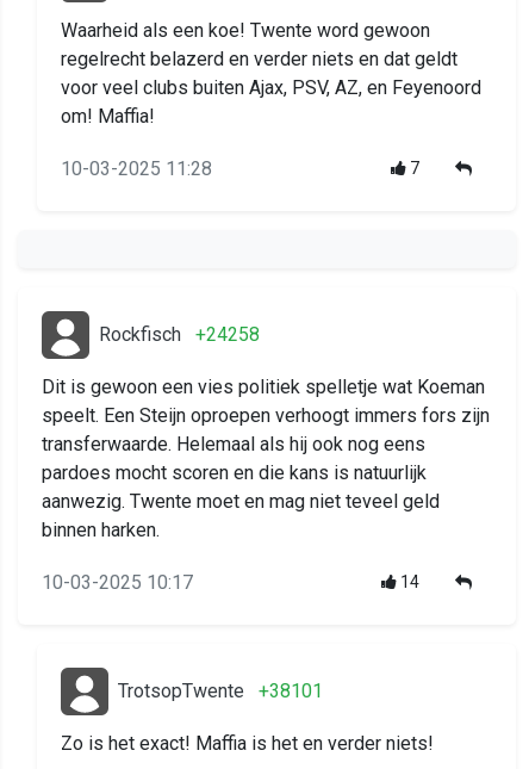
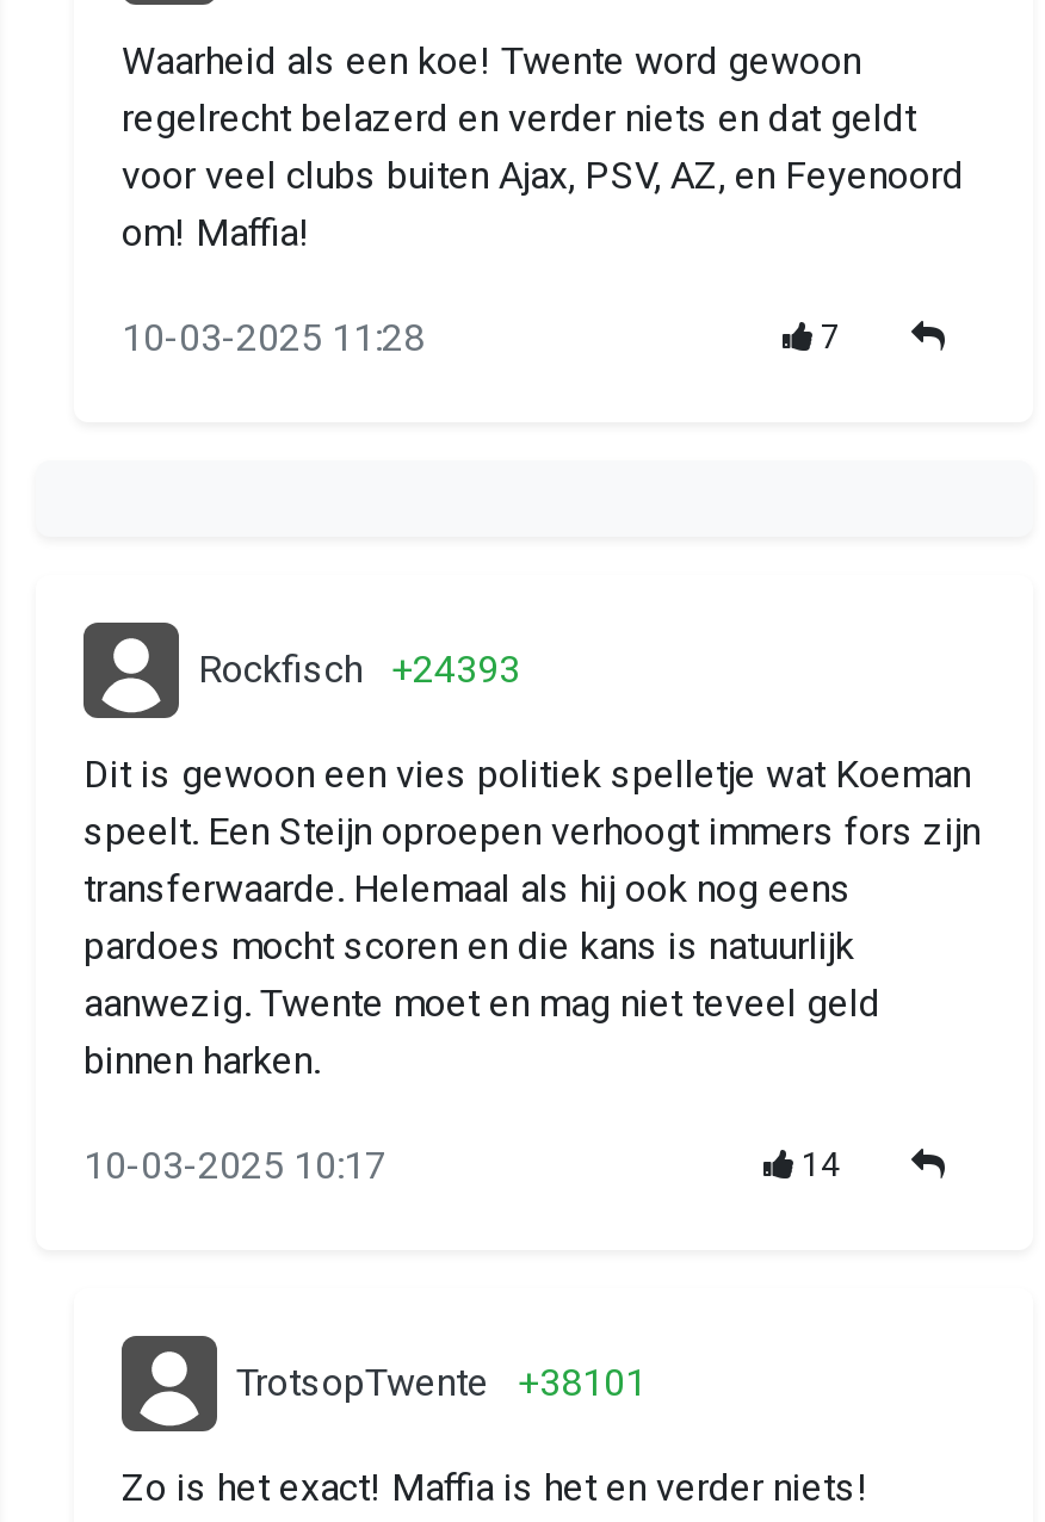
- Rockfisch +24258
+ Rockfisch +24393
